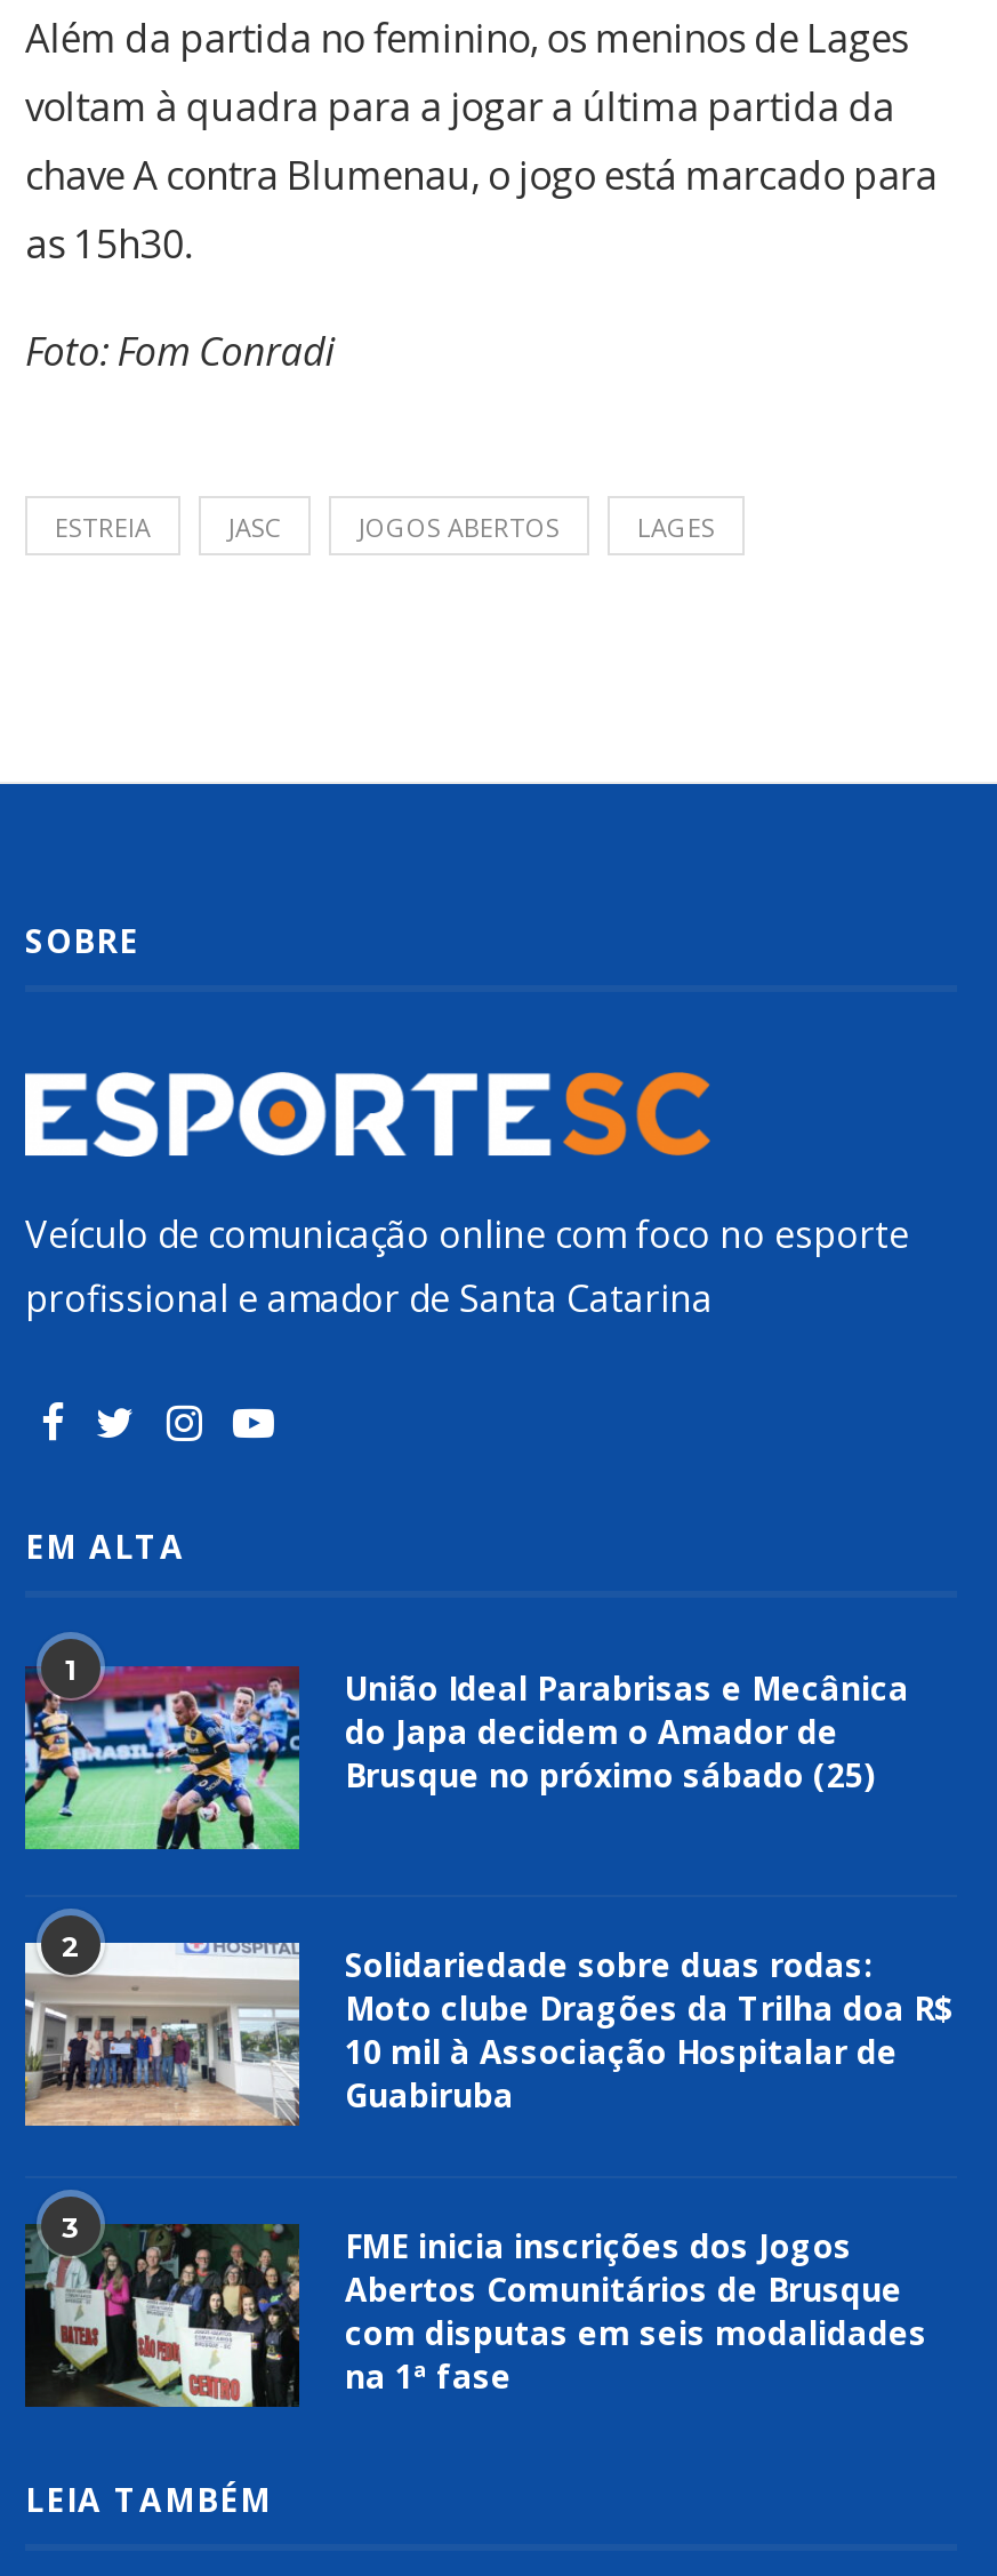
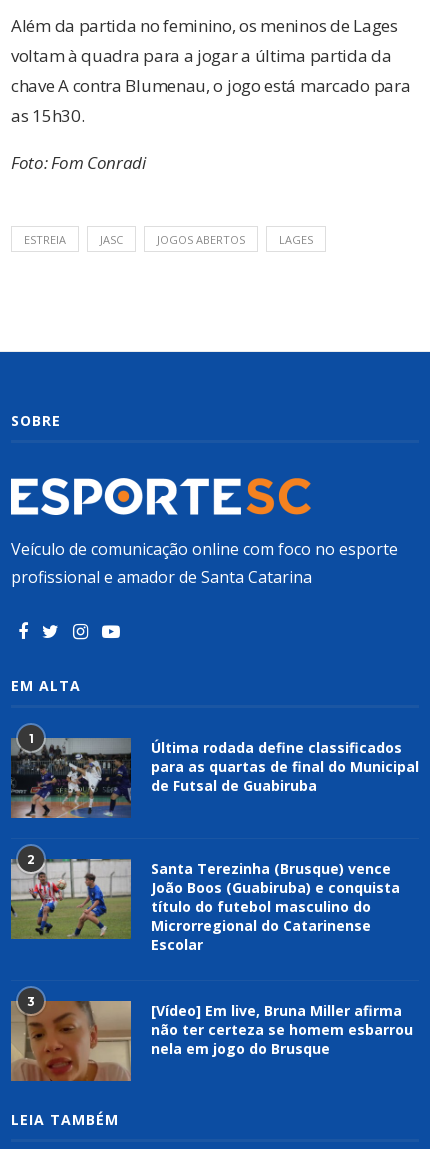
- [image]
- União Ideal Parabrisas e Mecânica
- do Japa decidem o Amador de
- Brusque no próximo sábado (25)
+ [image]
+ Última rodada define classificados
+ para as quartas de final do Municipal
+ de Futsal de Guabiruba

- [image]
- Solidariedade sobre duas rodas:
- Moto clube Dragões da Trilha doa R$
- 10 mil à Associação Hospitalar de
- Guabiruba
+ [image]
+ Santa Terezinha (Brusque) vence
+ João Boos (Guabiruba) e conquista
+ título do futebol masculino do
+ Microrregional do Catarinense
+ Escolar

- [image]
- FME inicia inscrições dos Jogos
- Abertos Comunitários de Brusque
- com disputas em seis modalidades
- na 1ª fase
+ [image]
+ [Vídeo] Em live, Bruna Miller afirma
+ não ter certeza se homem esbarrou
+ nela em jogo do Brusque
